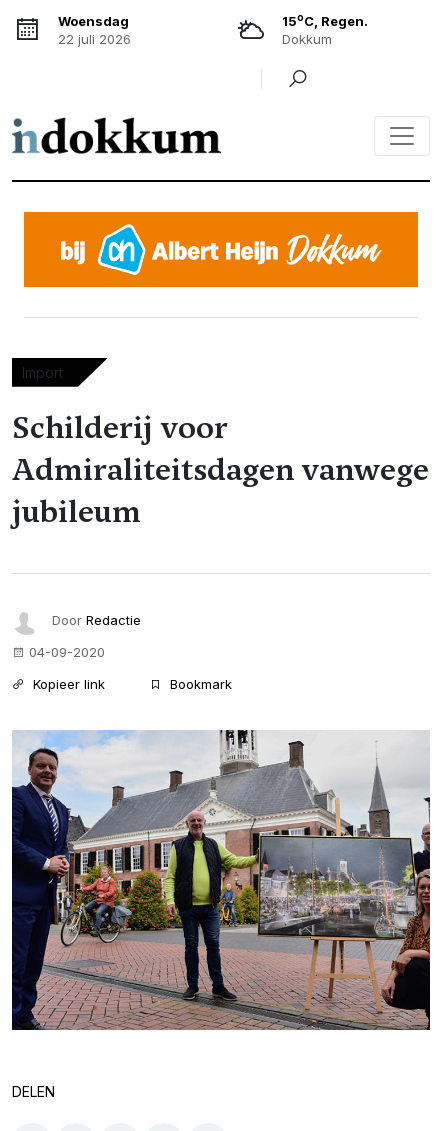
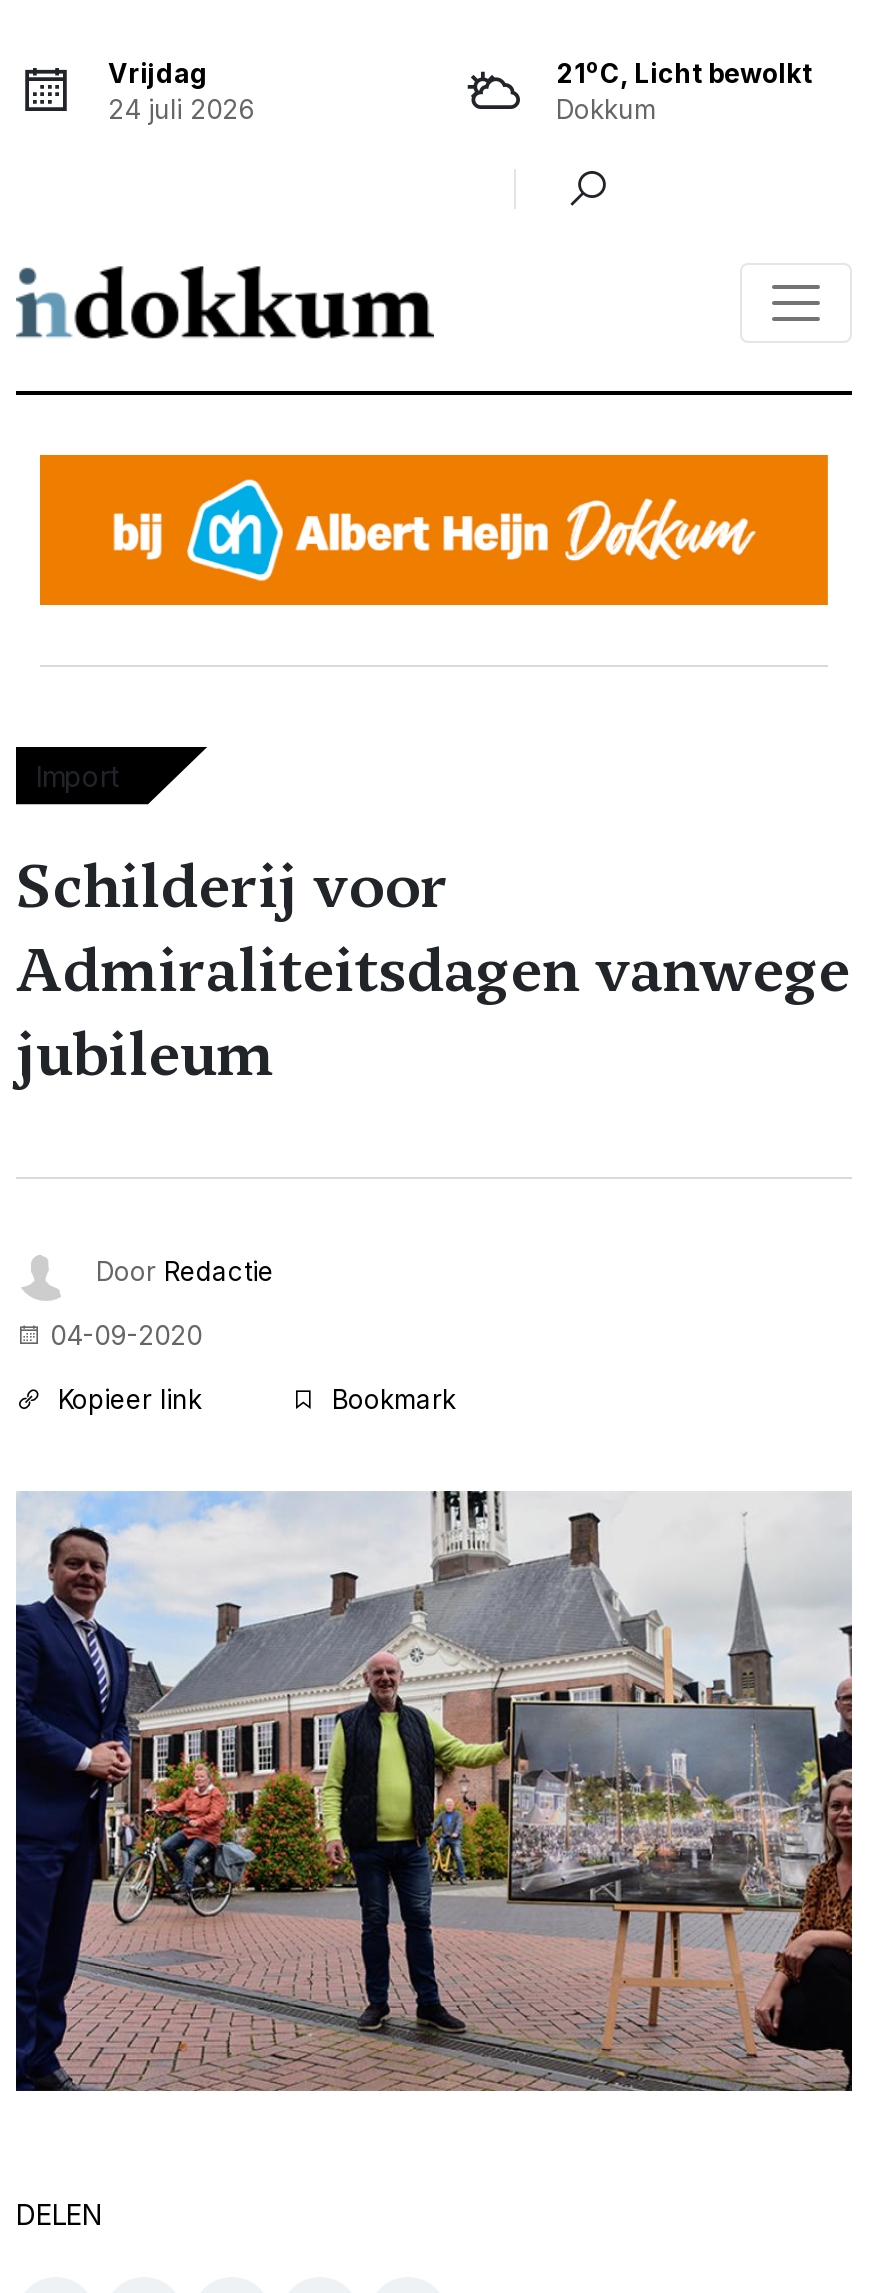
- Woensdag
- 22 juli 2026
+ Vrijdag
+ 24 juli 2026

- 15oC, Regen.
+ 21oC, Licht bewolkt
